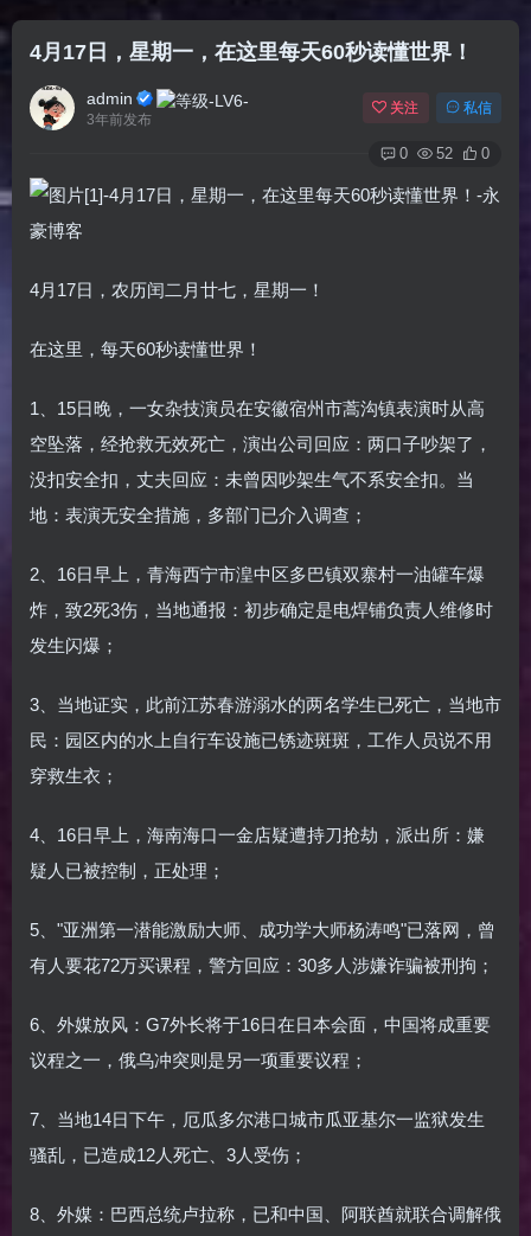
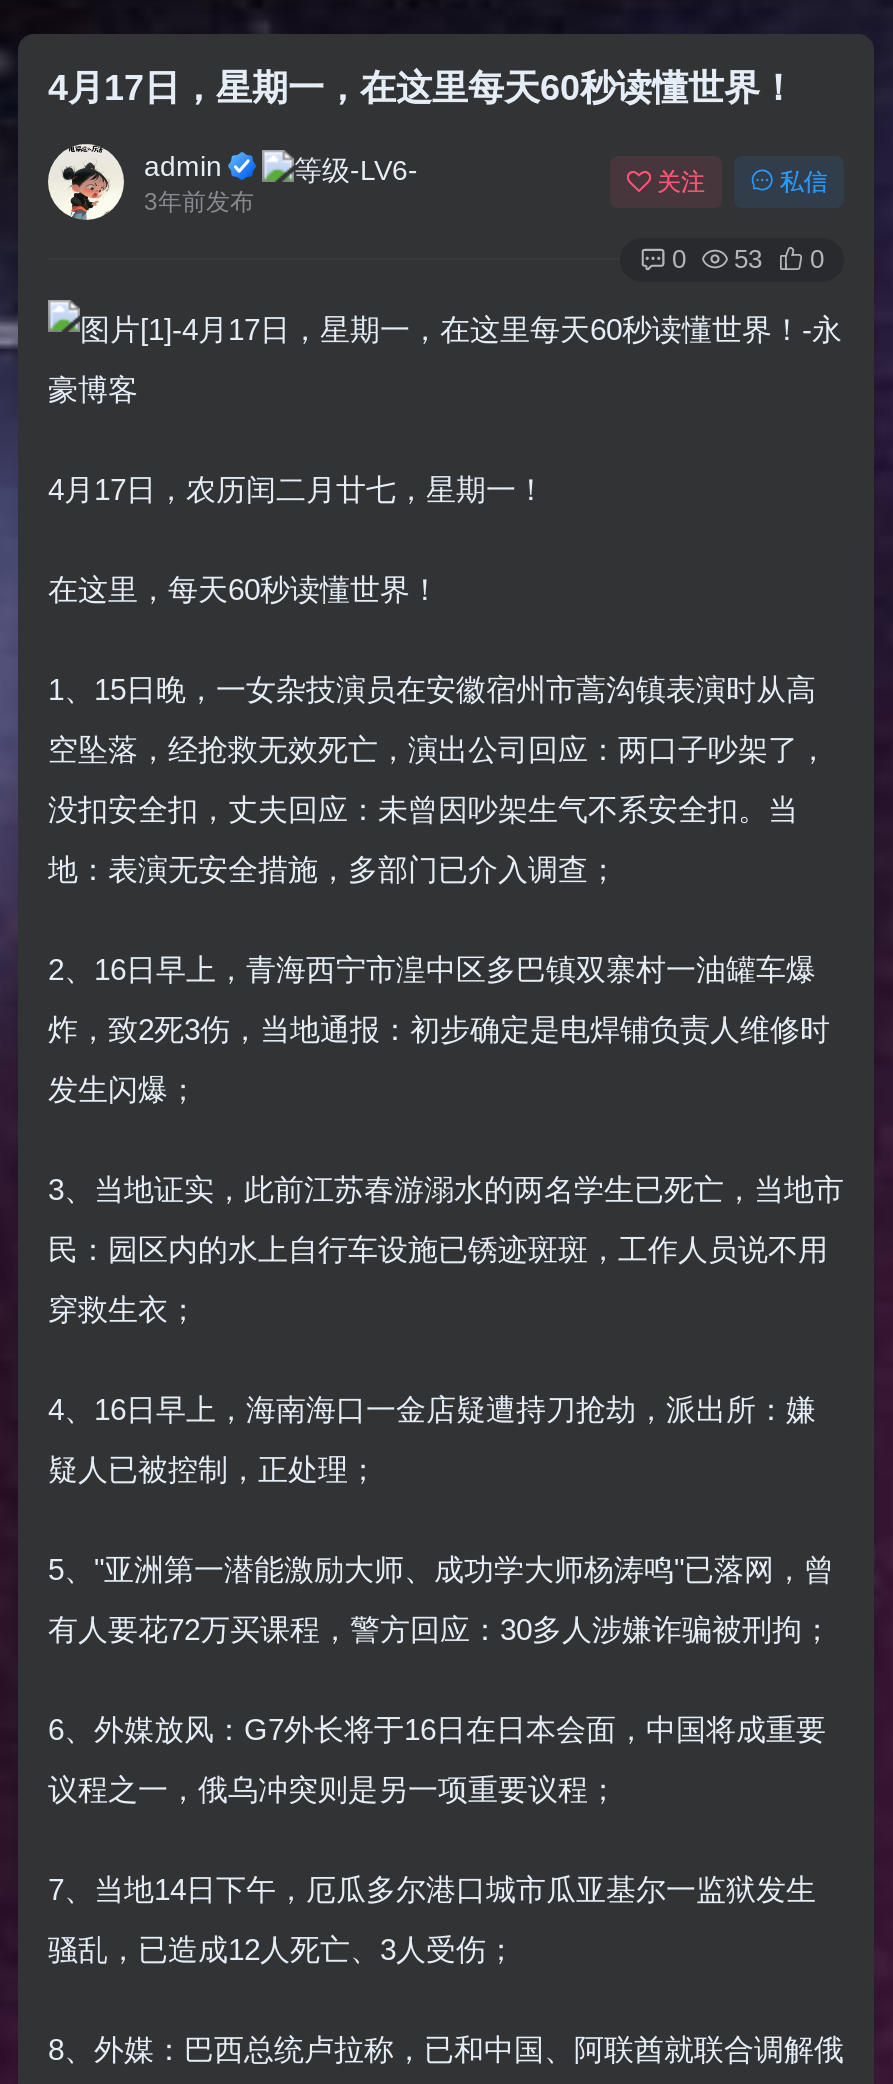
- 0 52 0
+ 0 53 0
